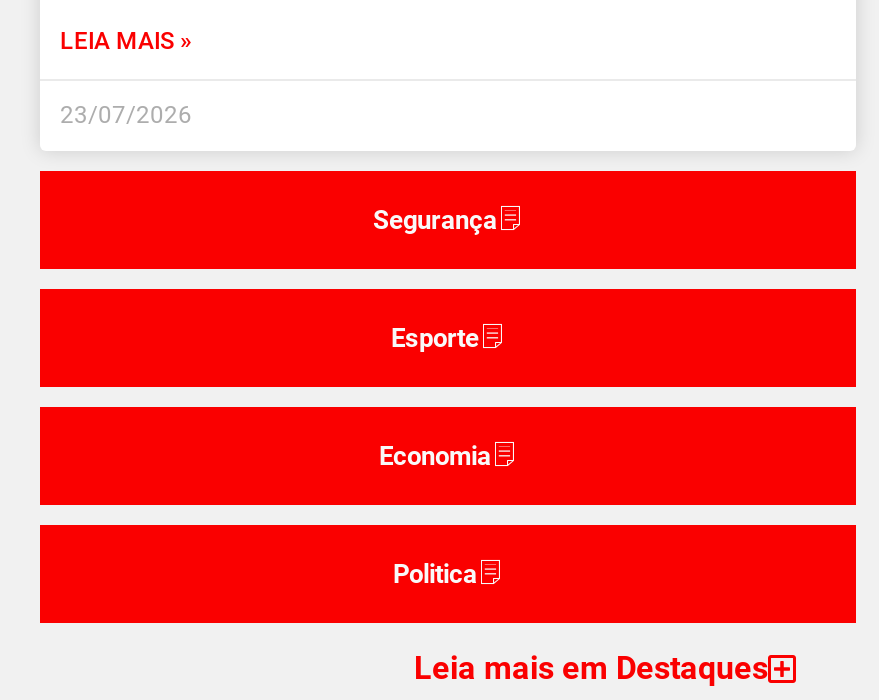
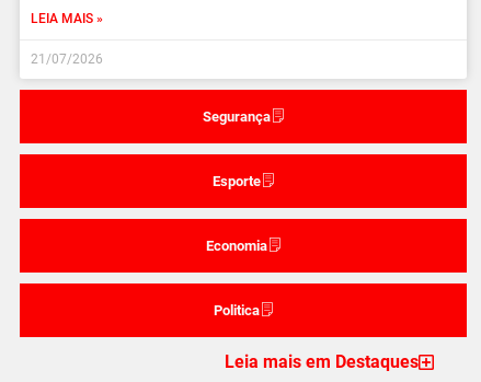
- 23/07/2026
+ 21/07/2026
